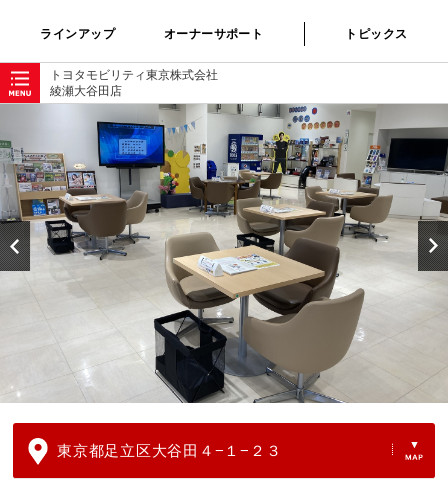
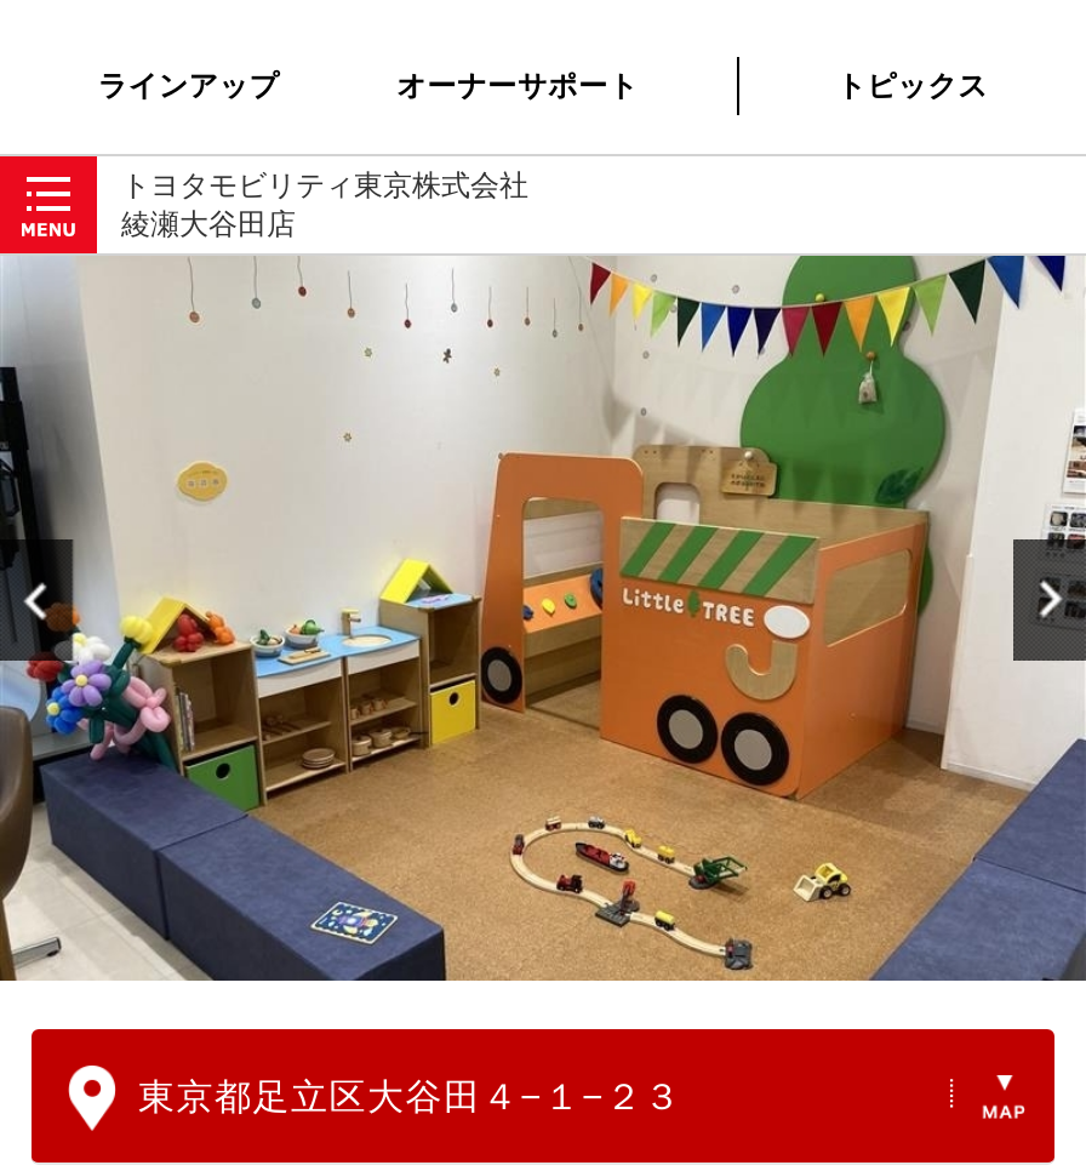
- [image]
+ [image]
